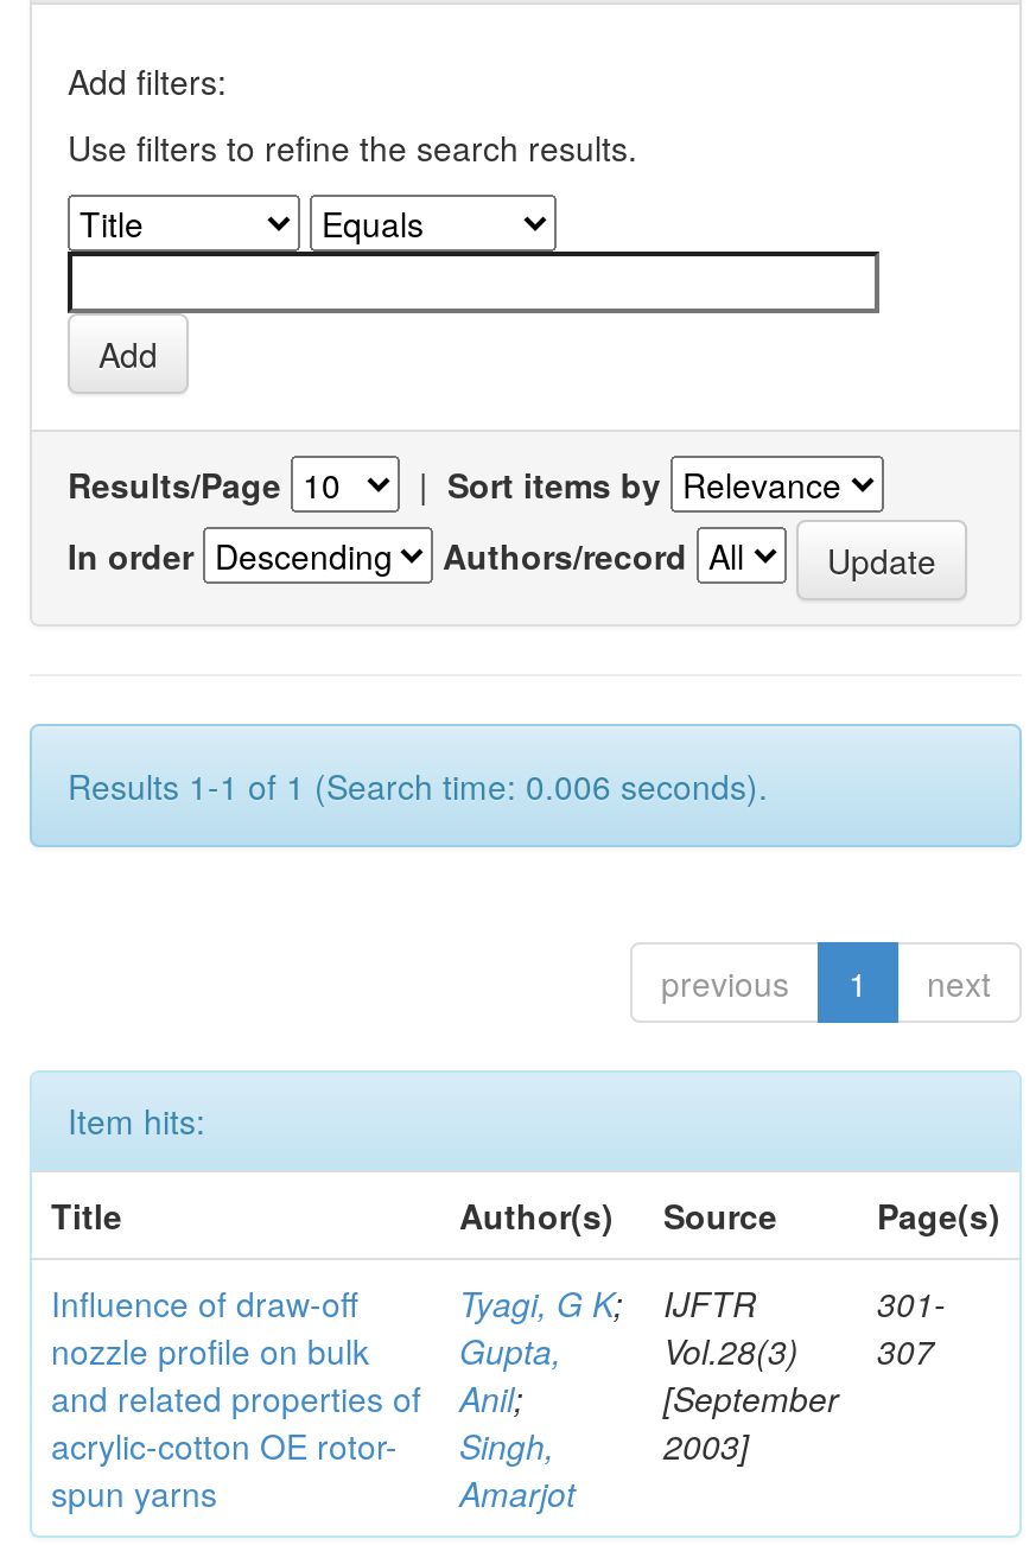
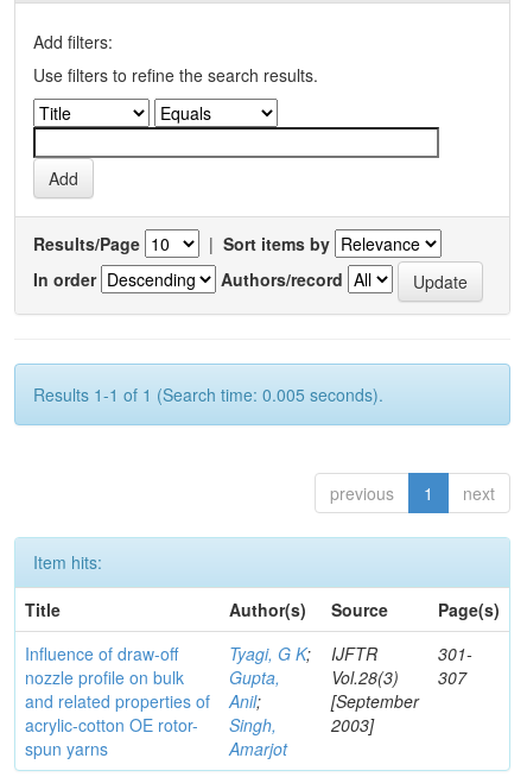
- Results 1-1 of 1 (Search time: 0.006 seconds).
+ Results 1-1 of 1 (Search time: 0.005 seconds).
